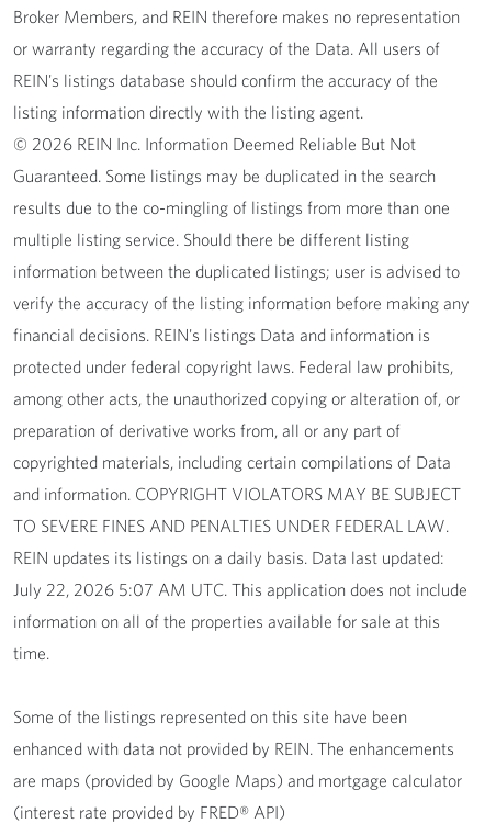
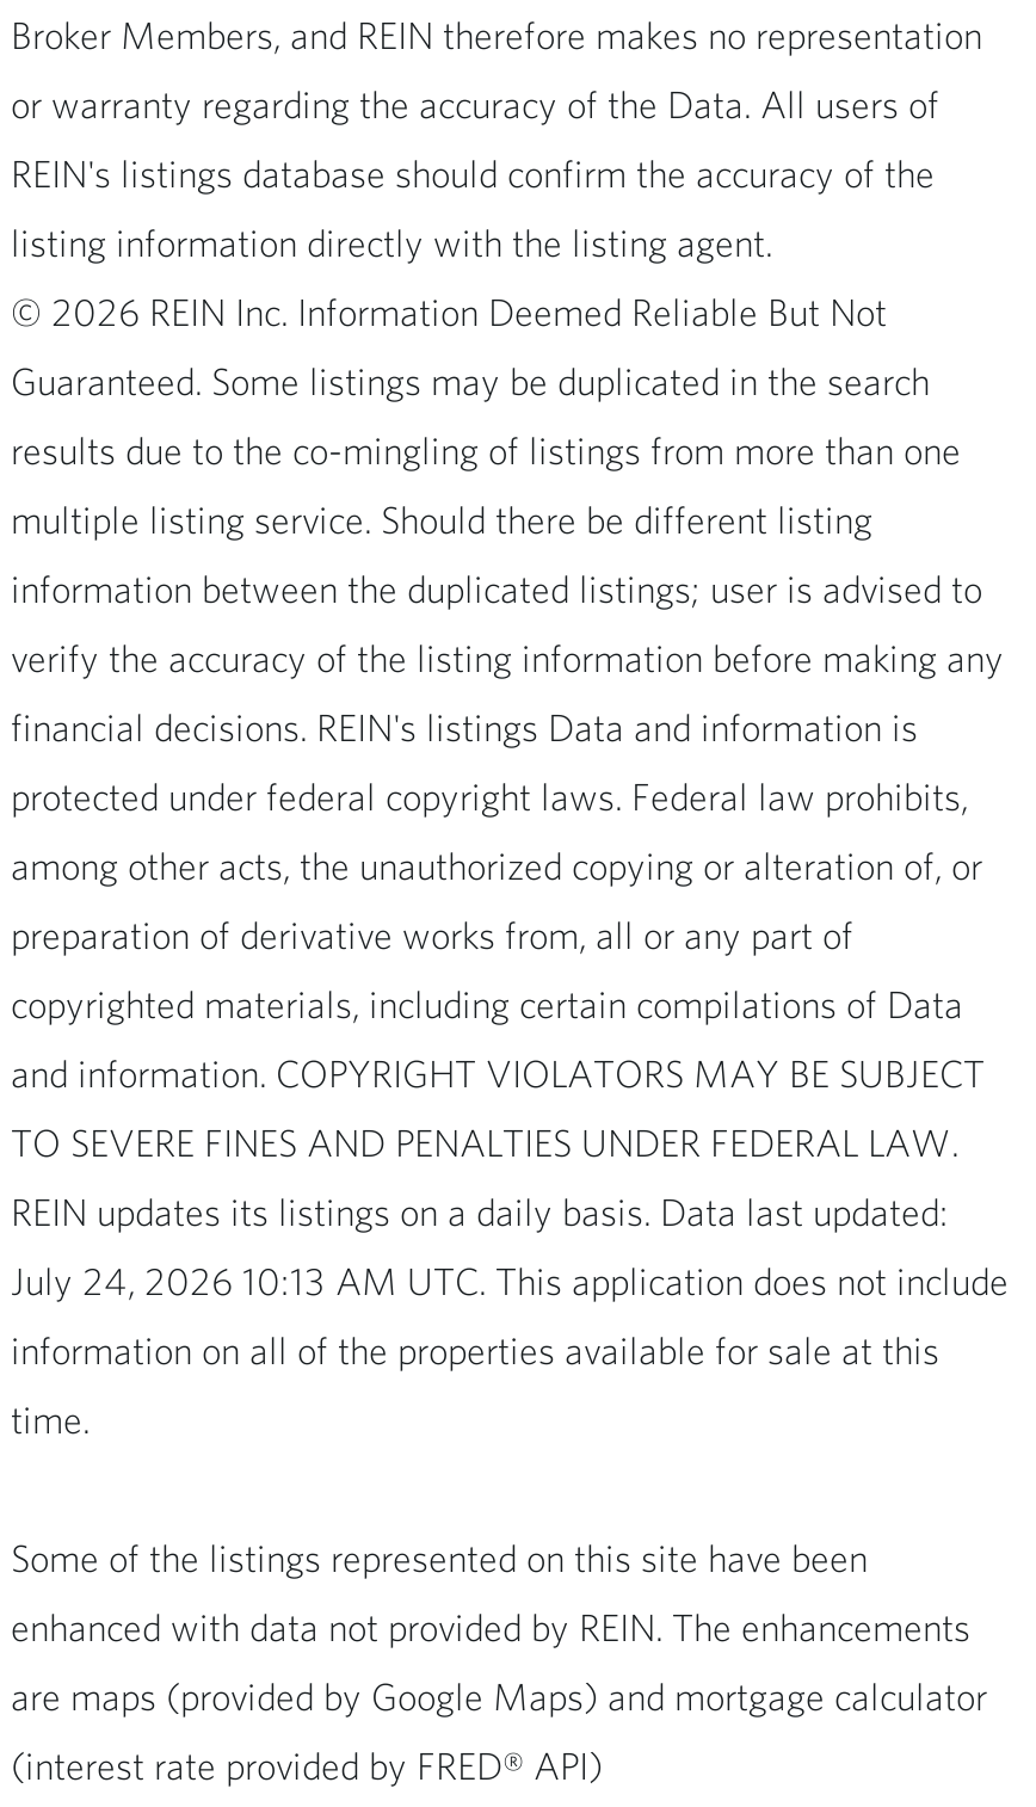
- July 22, 2026 5:07 AM UTC. This application does not include
+ July 24, 2026 10:13 AM UTC. This application does not include
